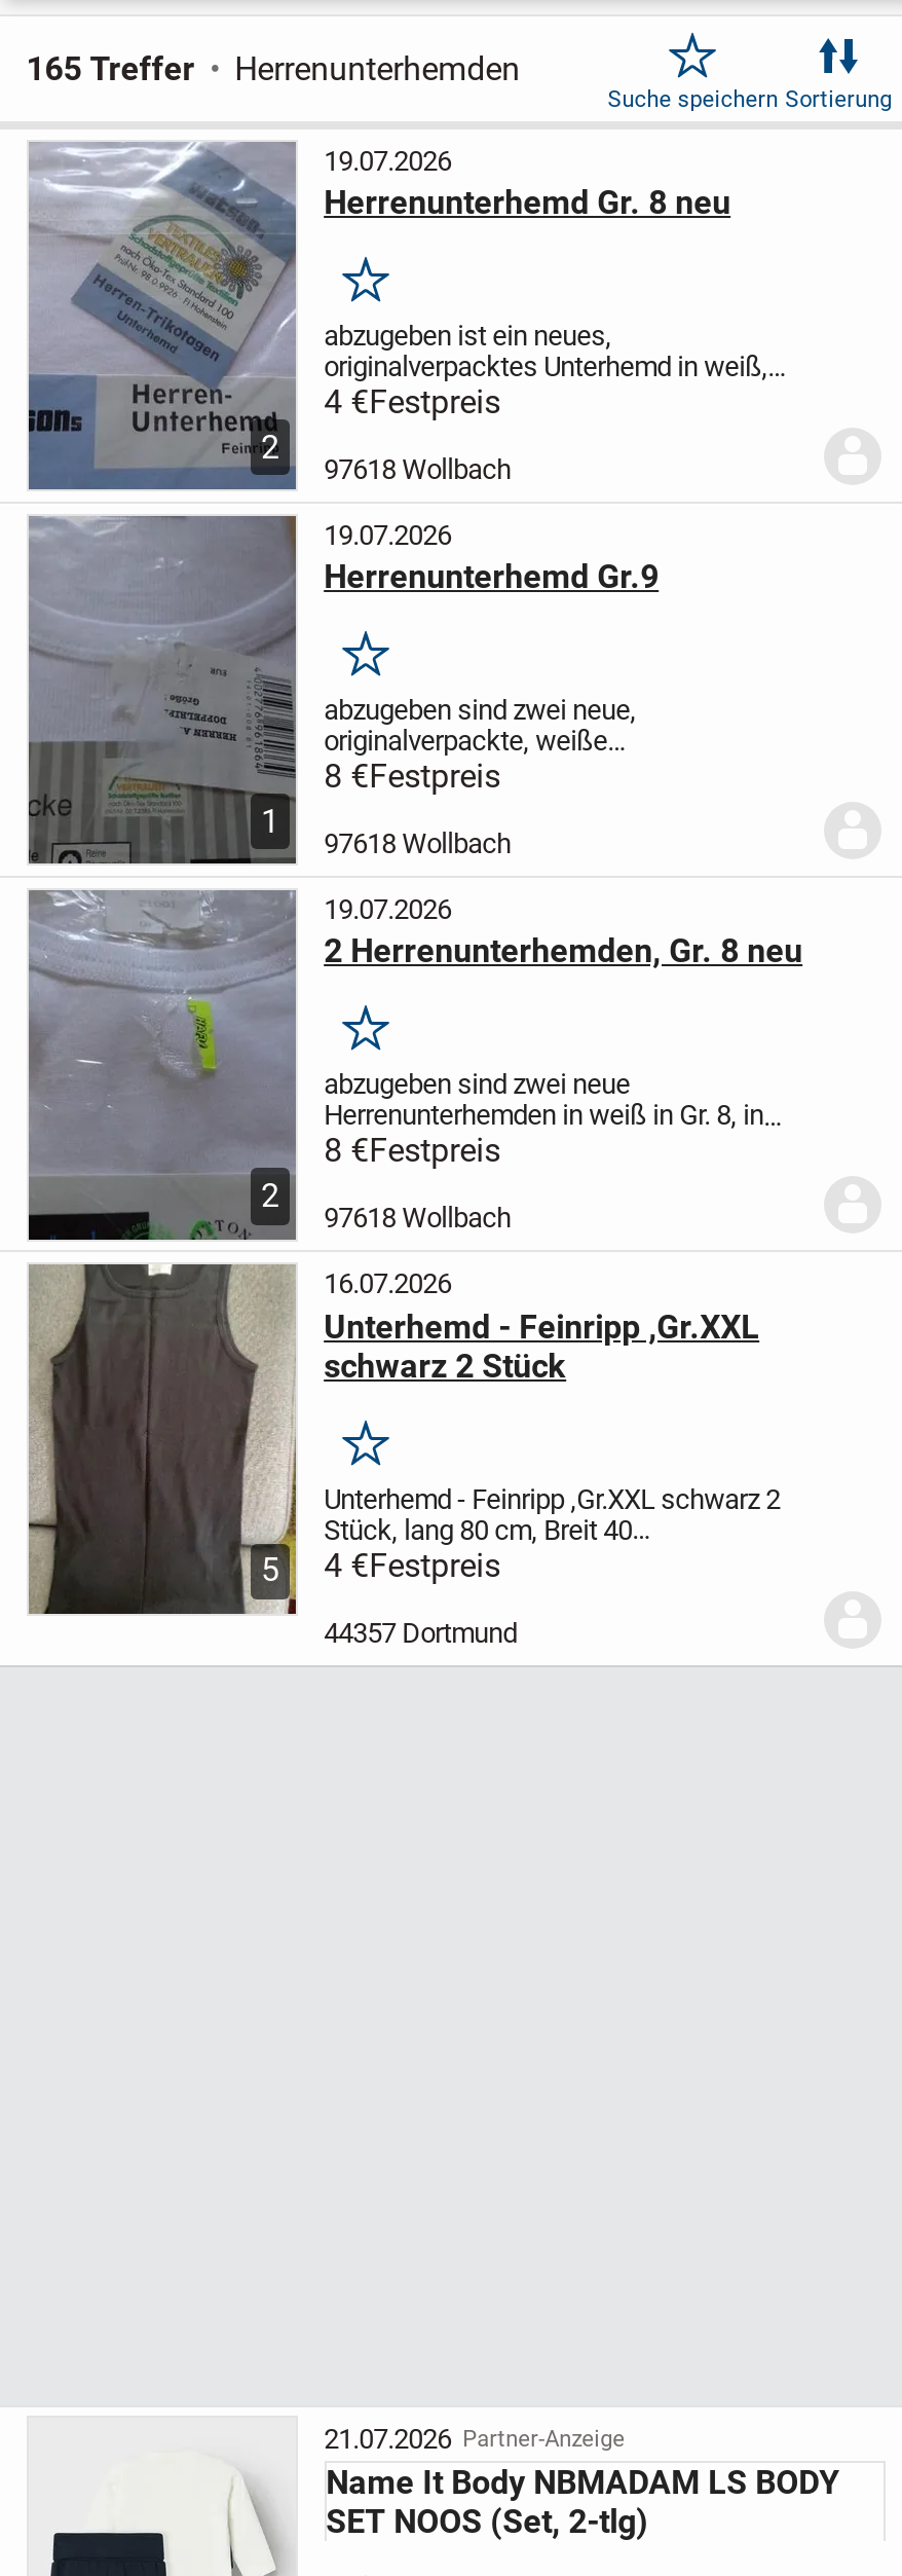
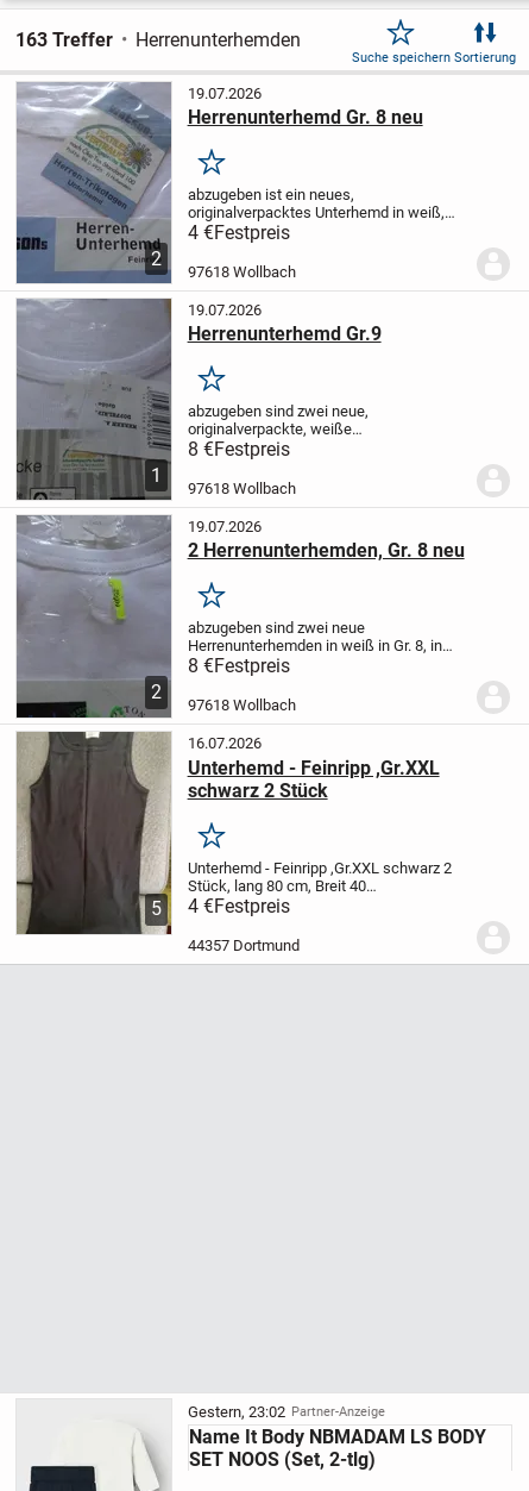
- 165 Treffer Herrenunterhemden
+ 163 Treffer Herrenunterhemden

- 21.07.2026 Partner-Anzeige
+ Gestern, 23:02 Partner-Anzeige
